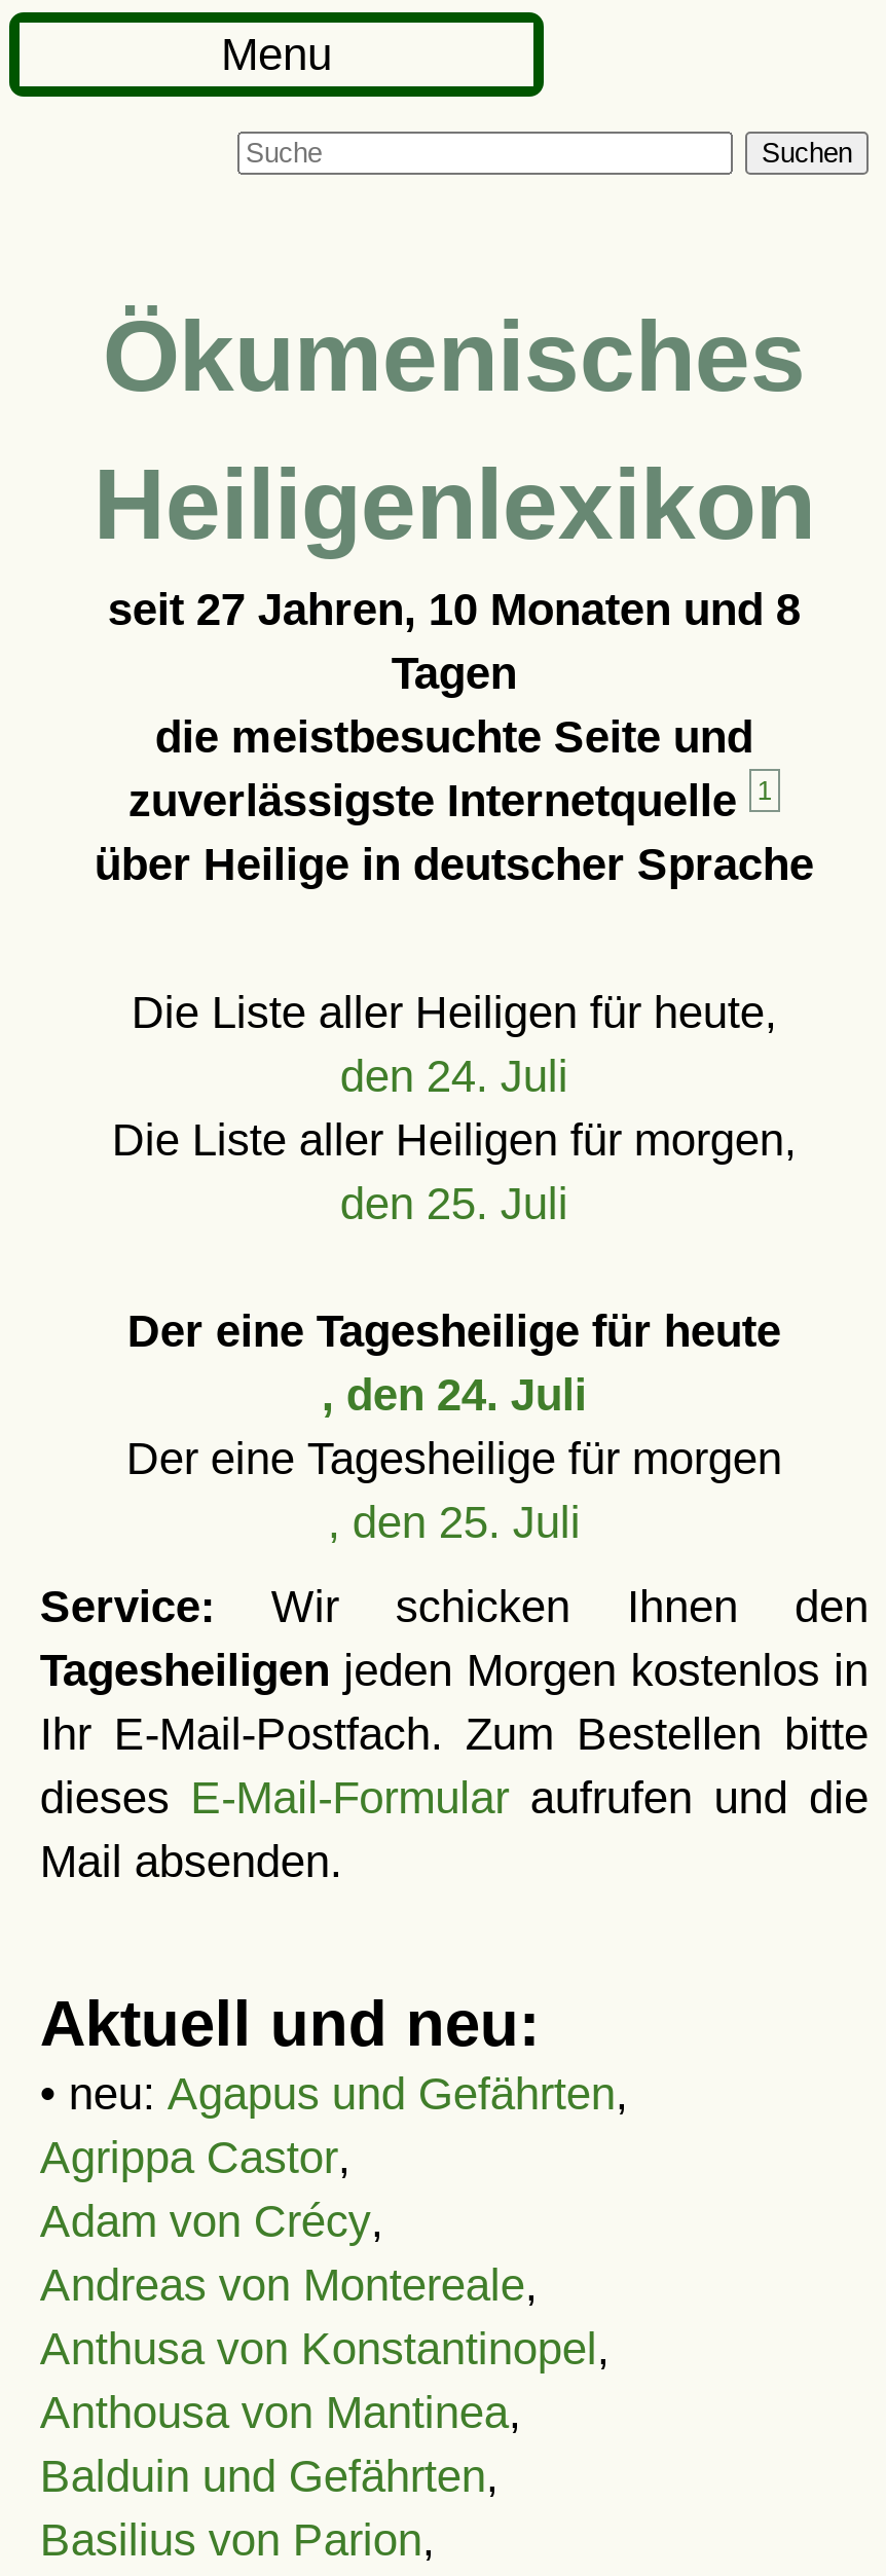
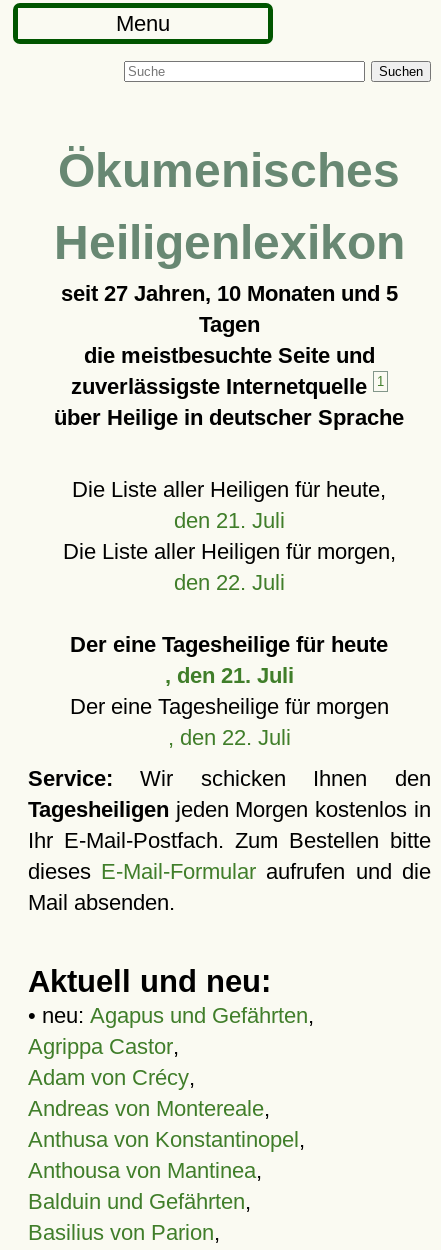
- seit 27 Jahren, 10 Monaten und 8
+ seit 27 Jahren, 10 Monaten und 5

- den 24. Juli
+ den 21. Juli

- den 25. Juli
+ den 22. Juli

- , den 24. Juli
+ , den 21. Juli

- , den 25. Juli
+ , den 22. Juli
